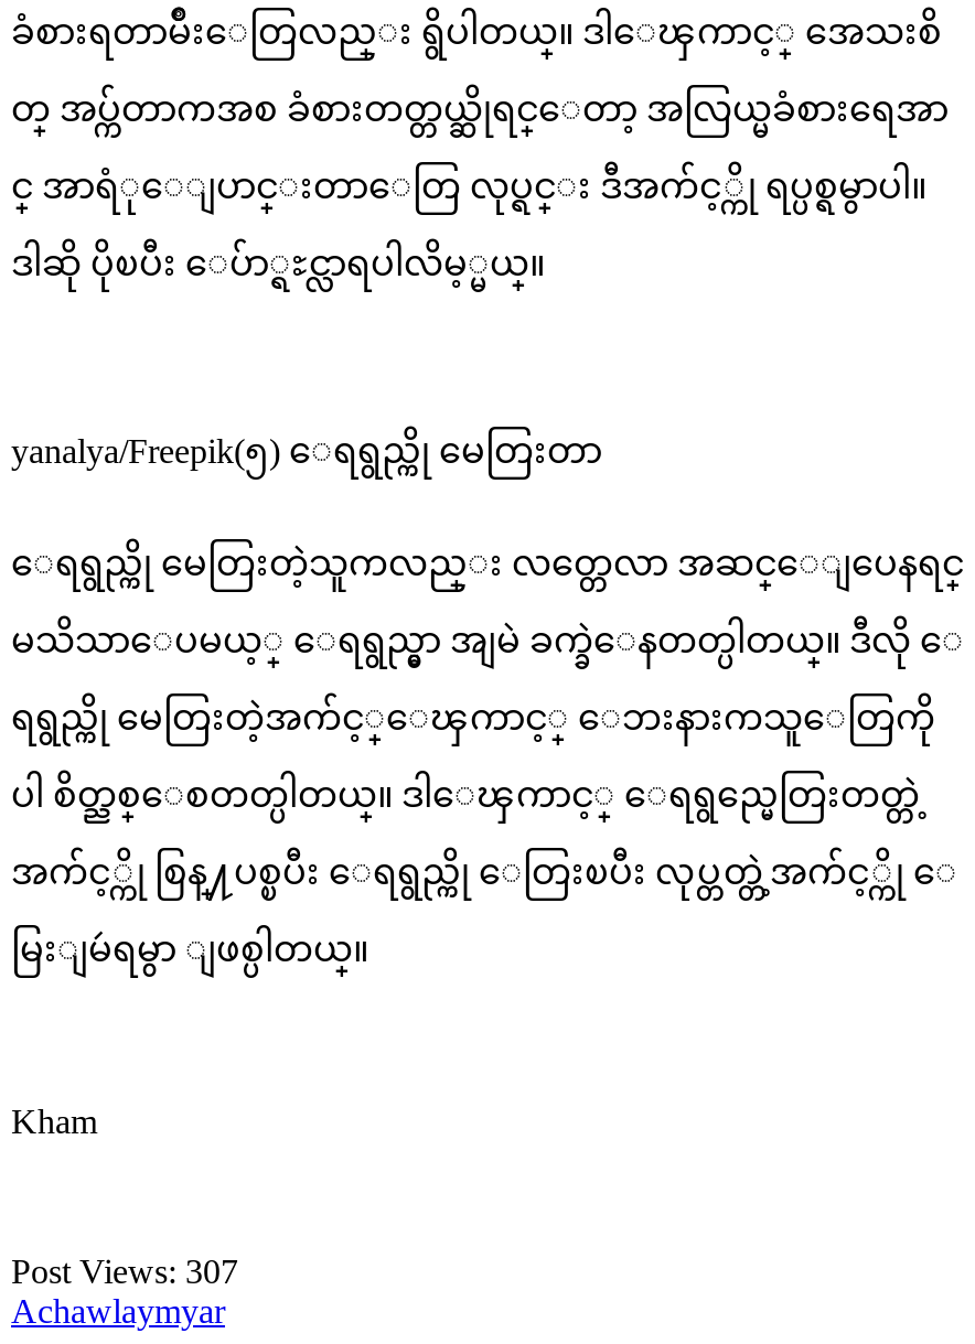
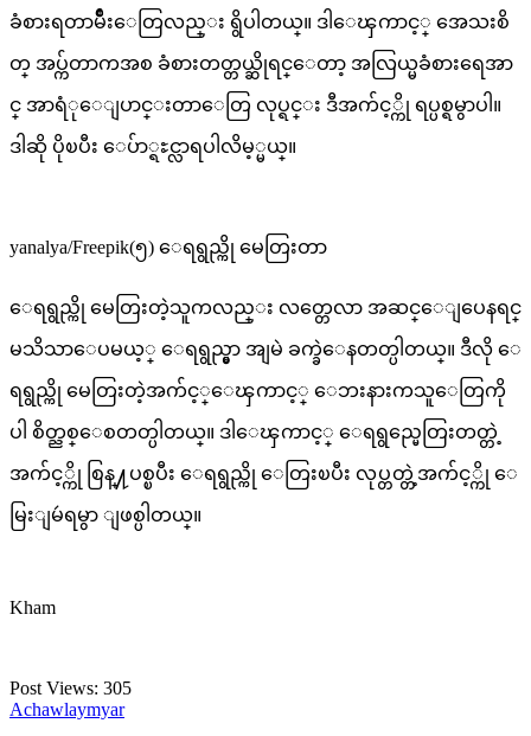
- Post Views: 307
+ Post Views: 305
